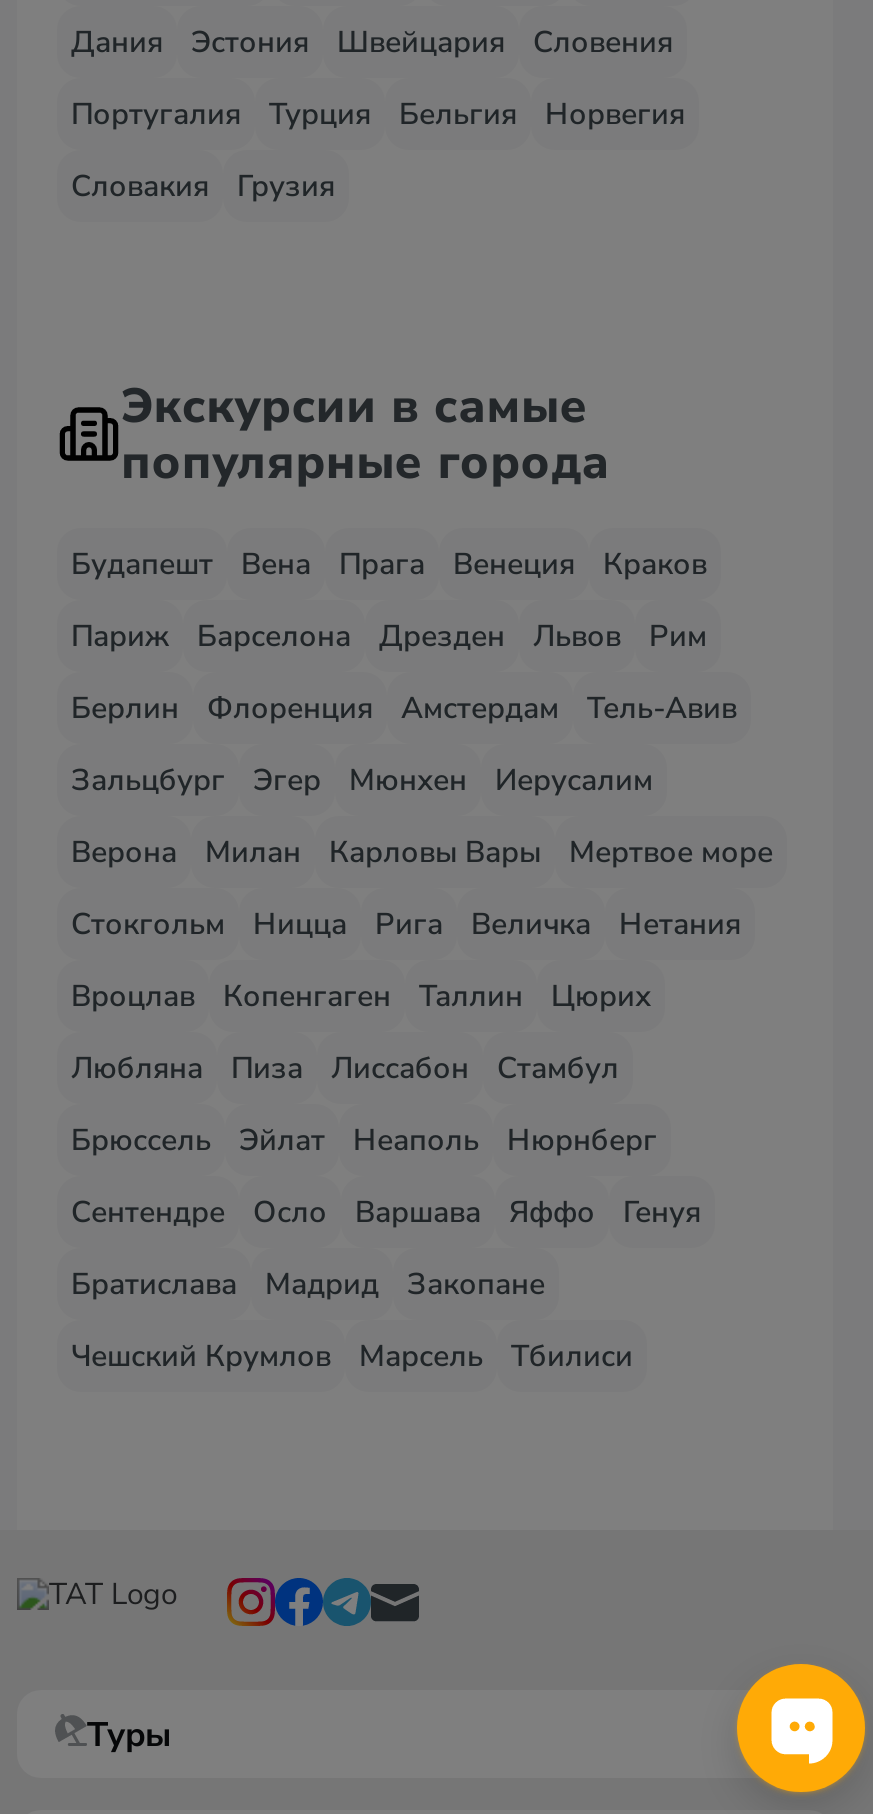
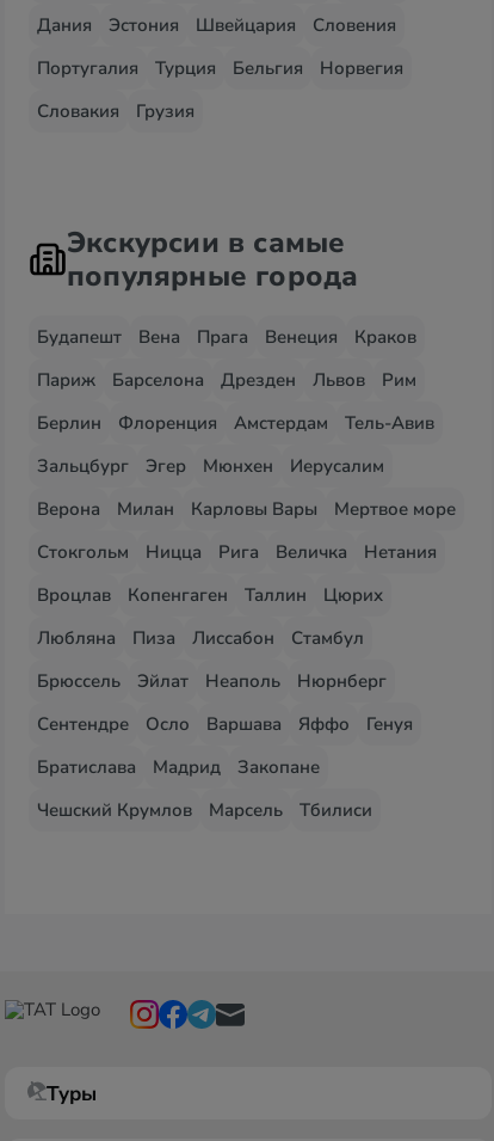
- [image]
